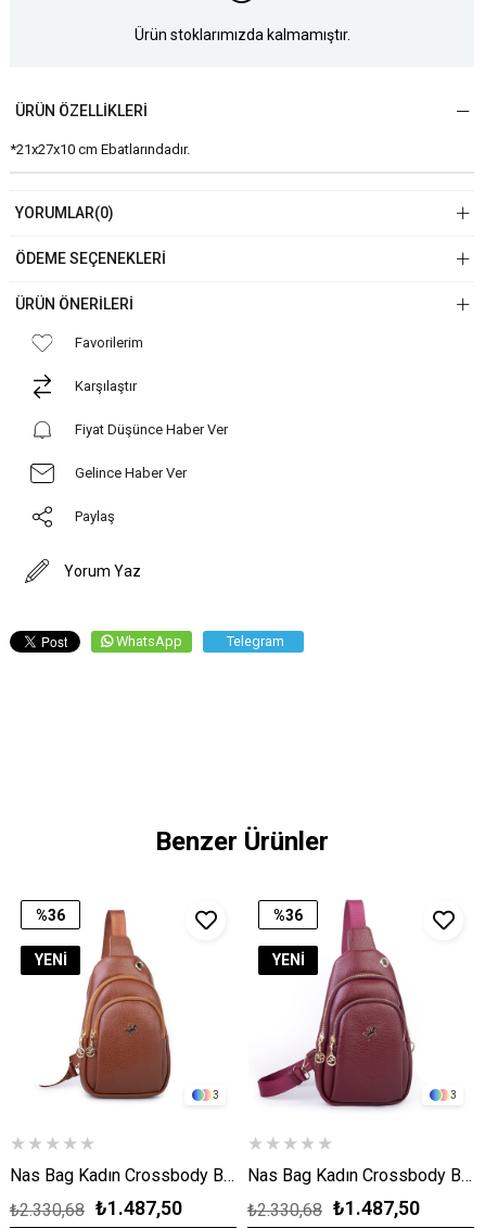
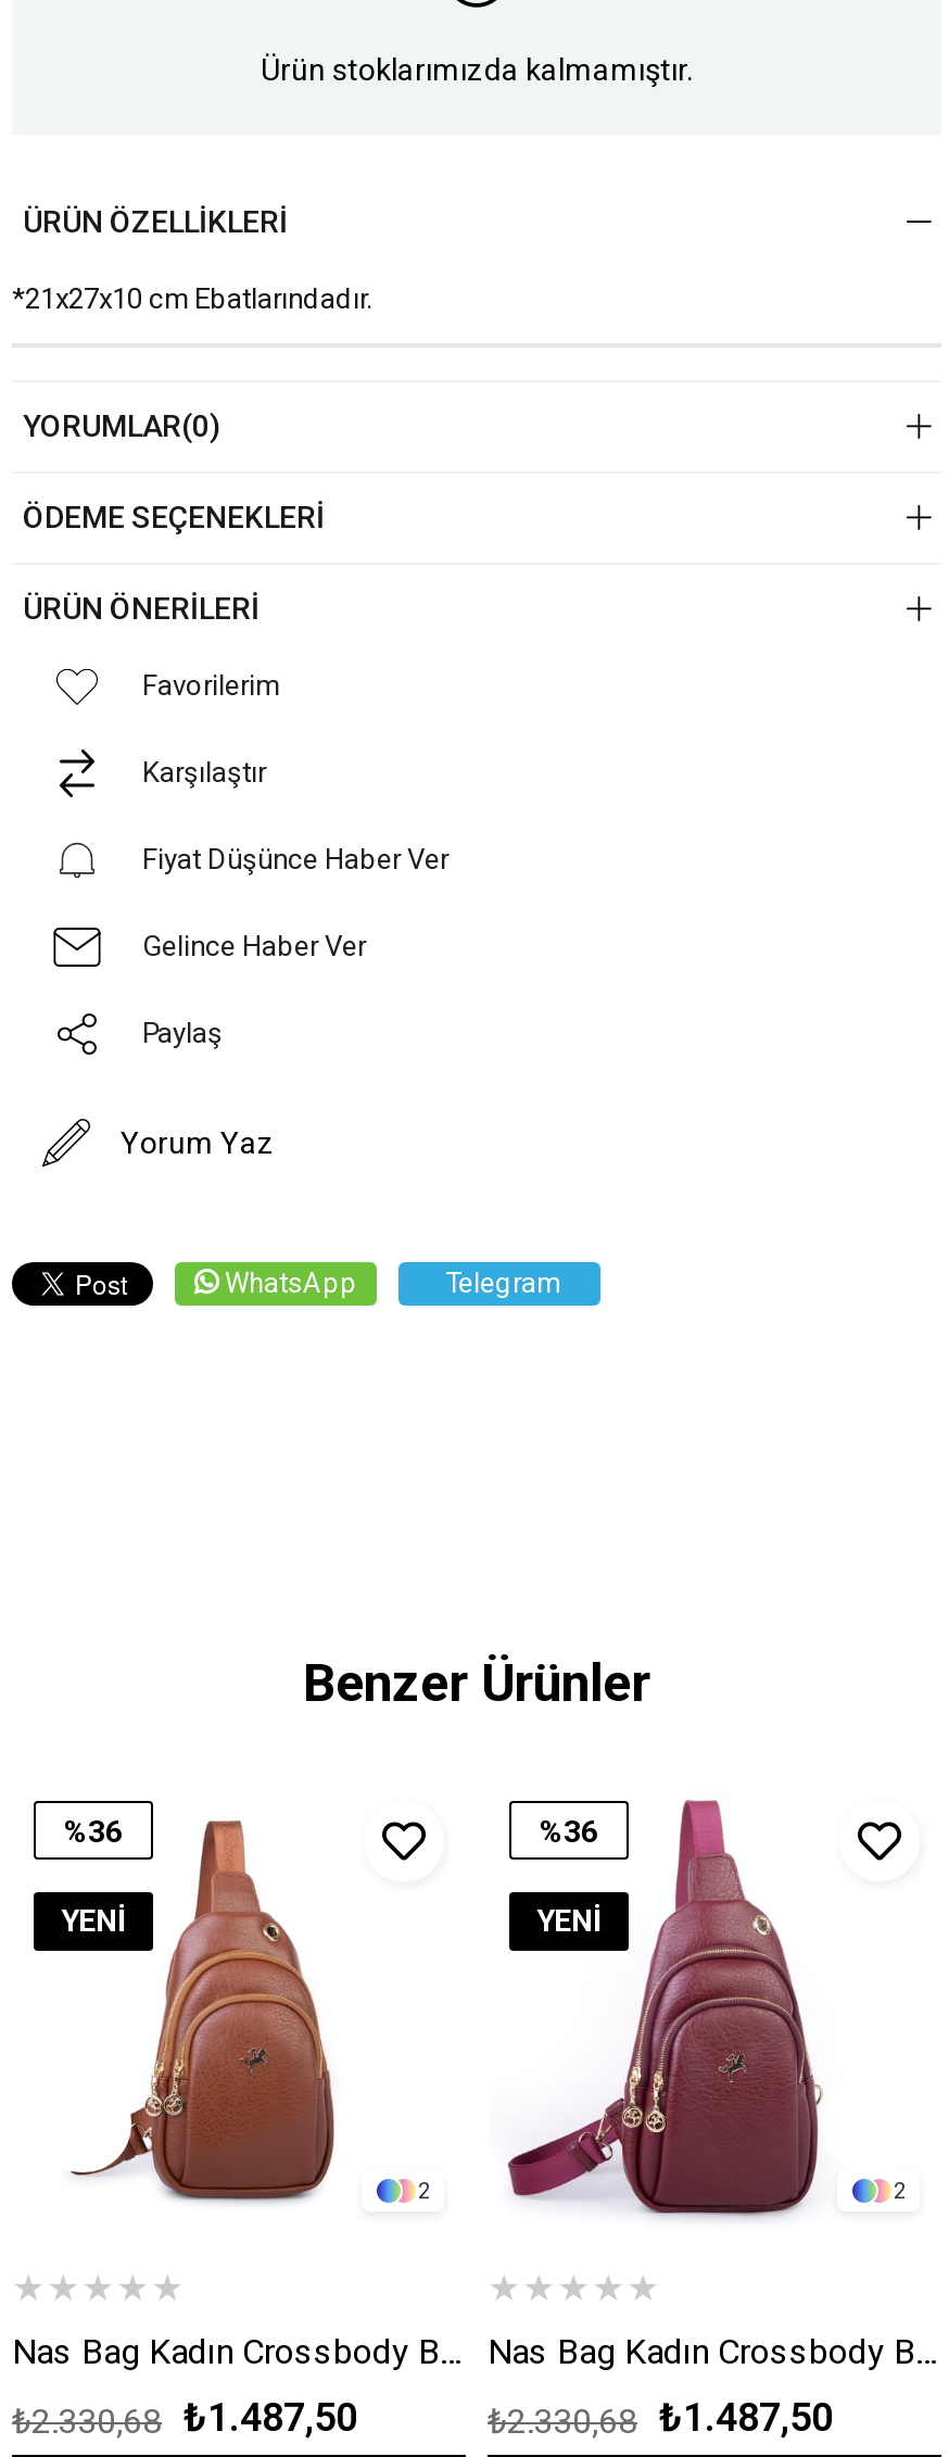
- 3
+ 2

- 3
+ 2
